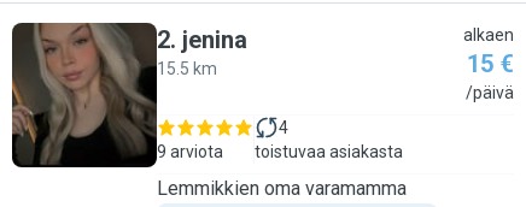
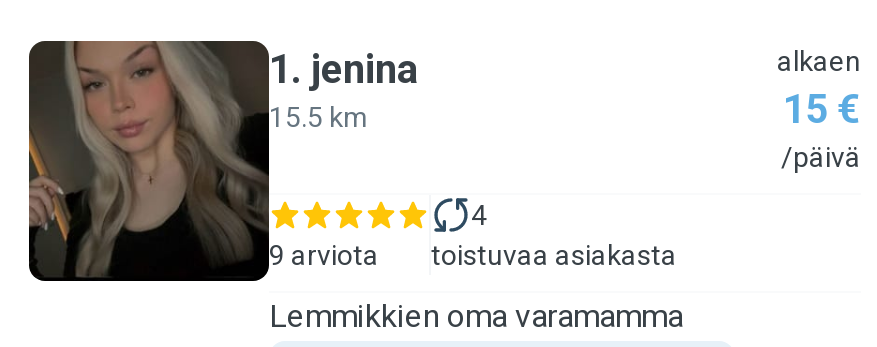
- 2. jenina
+ 1. jenina
